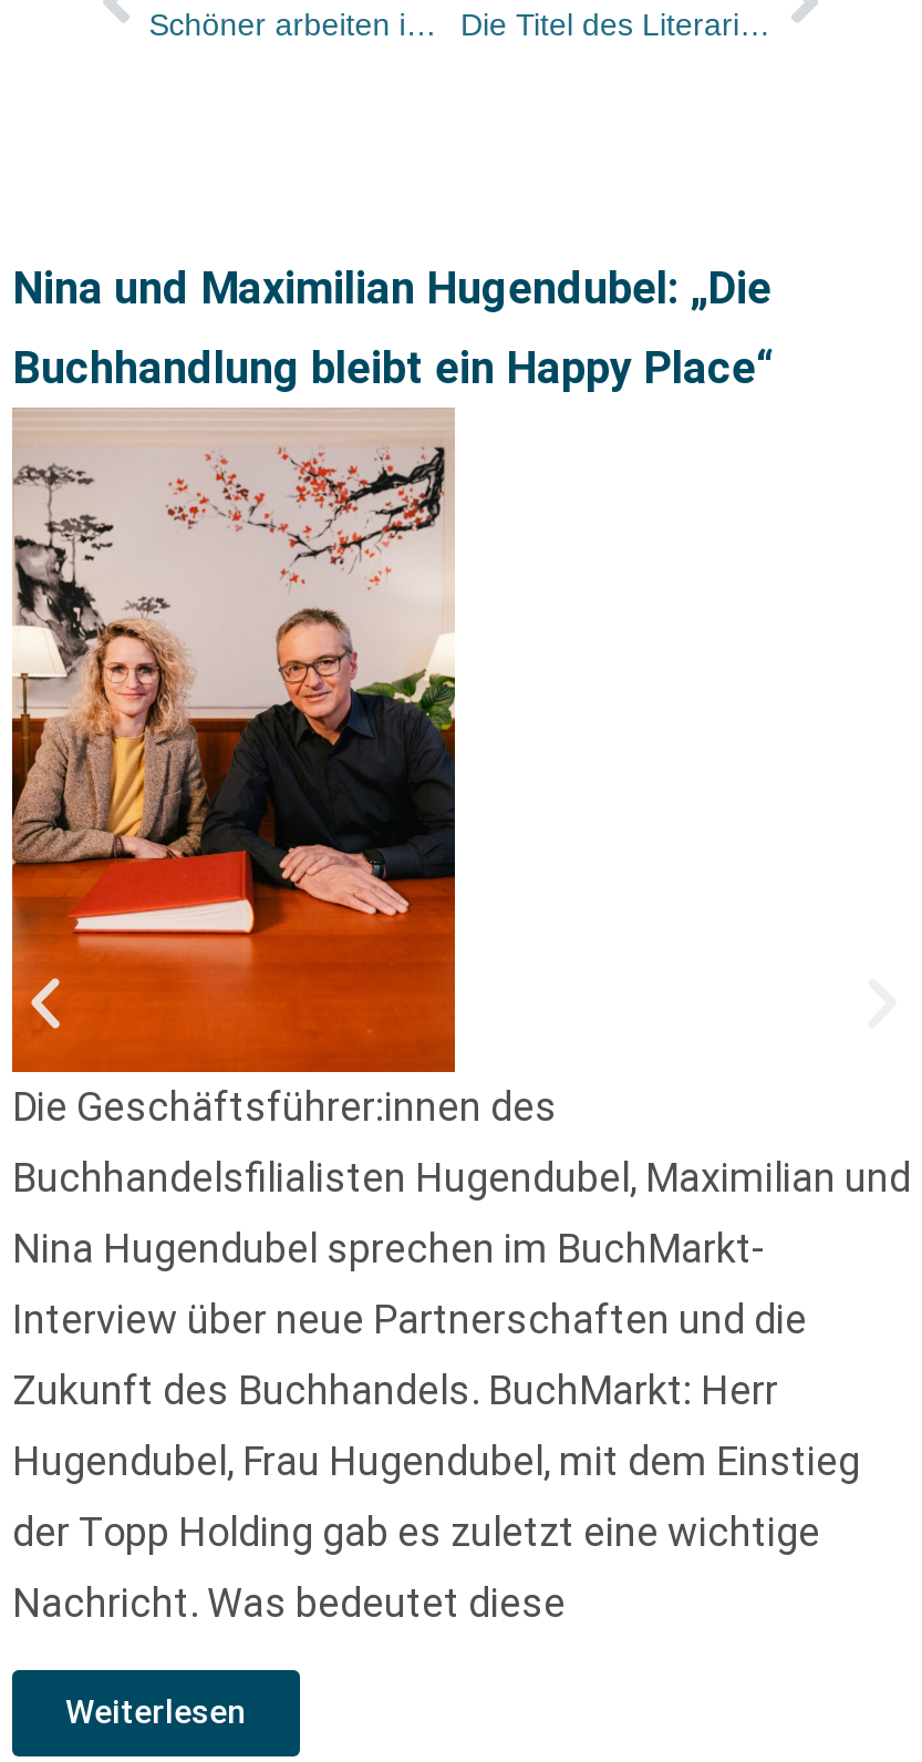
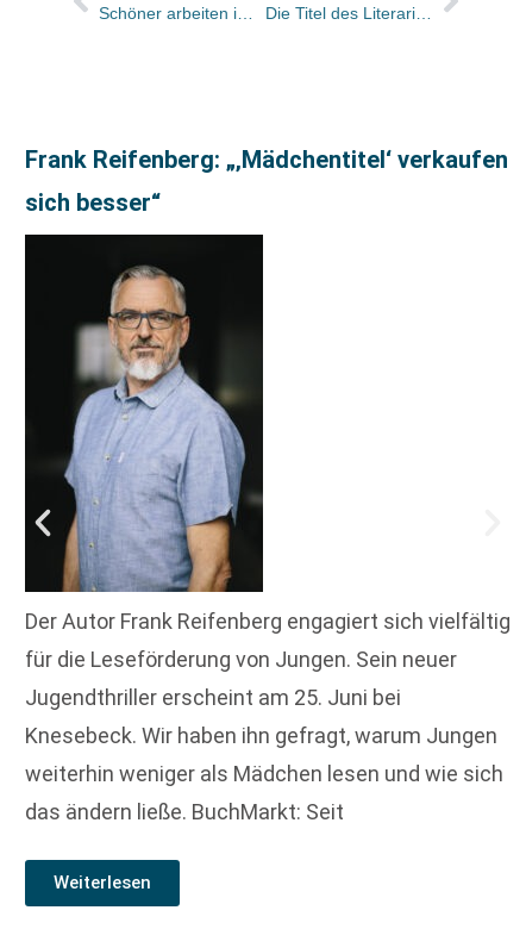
- Nina und Maximilian Hugendubel: „Die
- Buchhandlung bleibt ein Happy Place“
+ Frank Reifenberg: „‚Mädchentitel‘ verkaufen
+ sich besser“

- [image]
+ [image]

- Die Geschäftsführer:innen des
- Buchhandelsfilialisten Hugendubel, Maximilian und
- Nina Hugendubel sprechen im BuchMarkt-
- Interview über neue Partnerschaften und die
- Zukunft des Buchhandels. BuchMarkt: Herr
- Hugendubel, Frau Hugendubel, mit dem Einstieg
- der Topp Holding gab es zuletzt eine wichtige
- Nachricht. Was bedeutet diese
+ Der Autor Frank Reifenberg engagiert sich vielfältig
+ für die Leseförderung von Jungen. Sein neuer
+ Jugendthriller erscheint am 25. Juni bei
+ Knesebeck. Wir haben ihn gefragt, warum Jungen
+ weiterhin weniger als Mädchen lesen und wie sich
+ das ändern ließe. BuchMarkt: Seit
